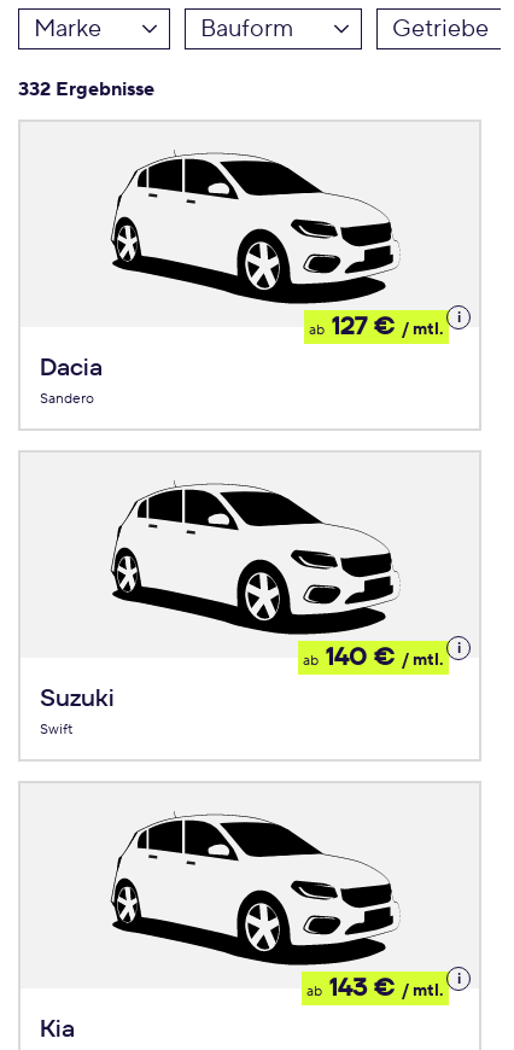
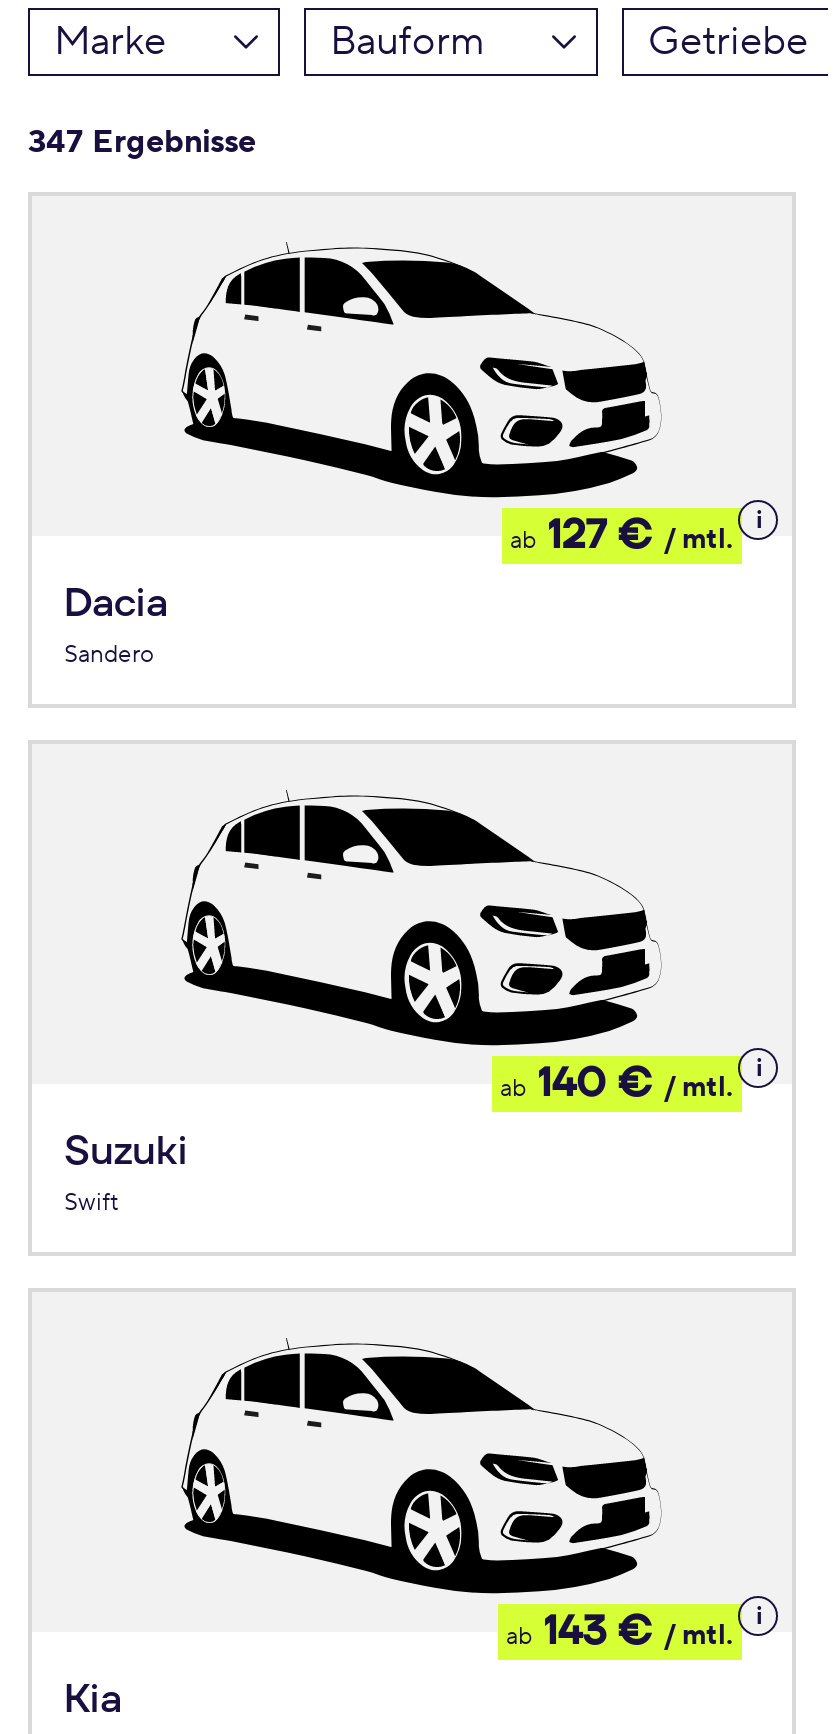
- 332 Ergebnisse
+ 347 Ergebnisse
